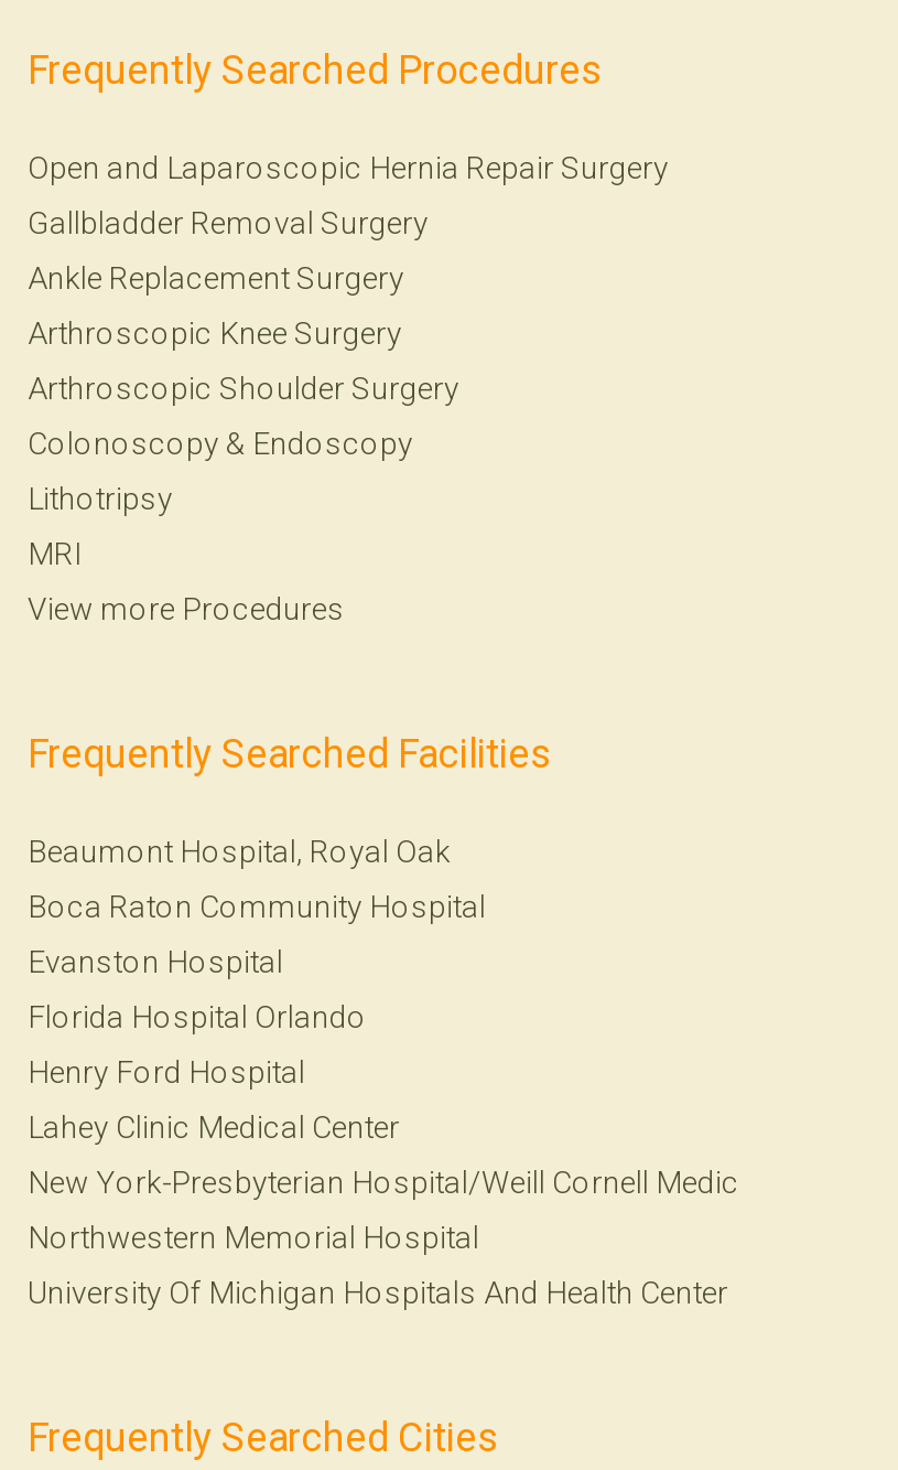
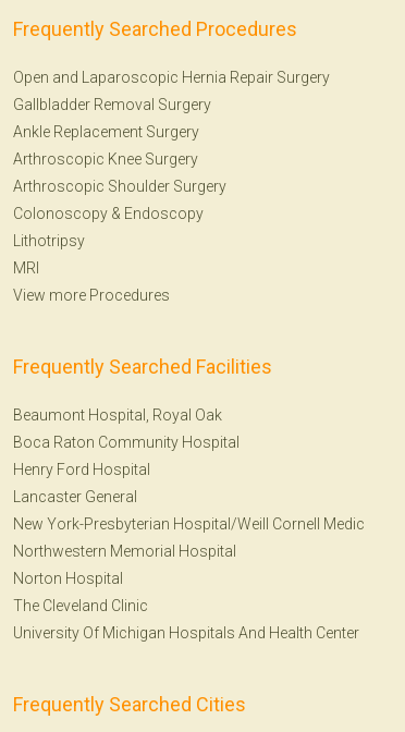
- Evanston Hospital
- Florida Hospital Orlando

moved up: Henry Ford Hospital

- Lahey Clinic Medical Center
+ Lancaster General

moved up: New York-Presbyterian Hospital/Weill Cornell Medic | Northwestern Memorial Hospital

+ Norton Hospital
+ The Cleveland Clinic
